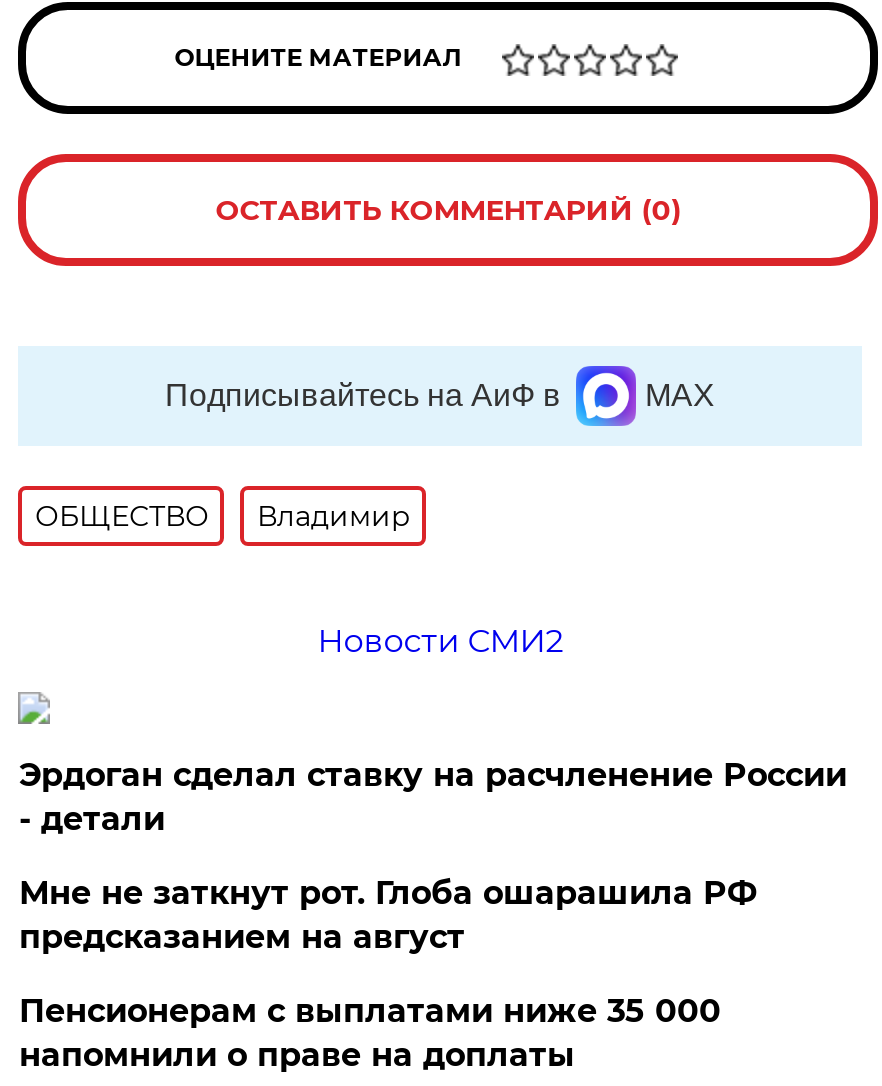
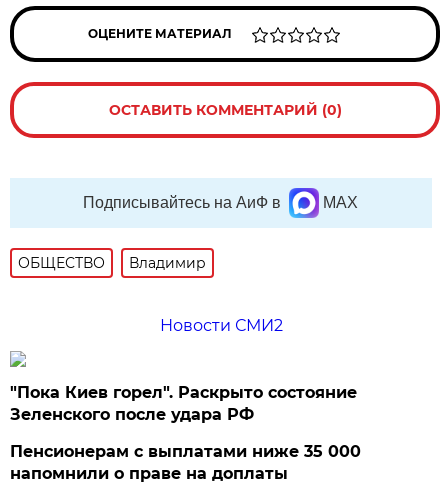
- Эрдоган сделал ставку на расчленение России
- - детали
- Мне не заткнут рот. Глоба ошарашила РФ
- предсказанием на август
+ "Пока Киев горел". Раскрыто состояние
+ Зеленского после удара РФ
